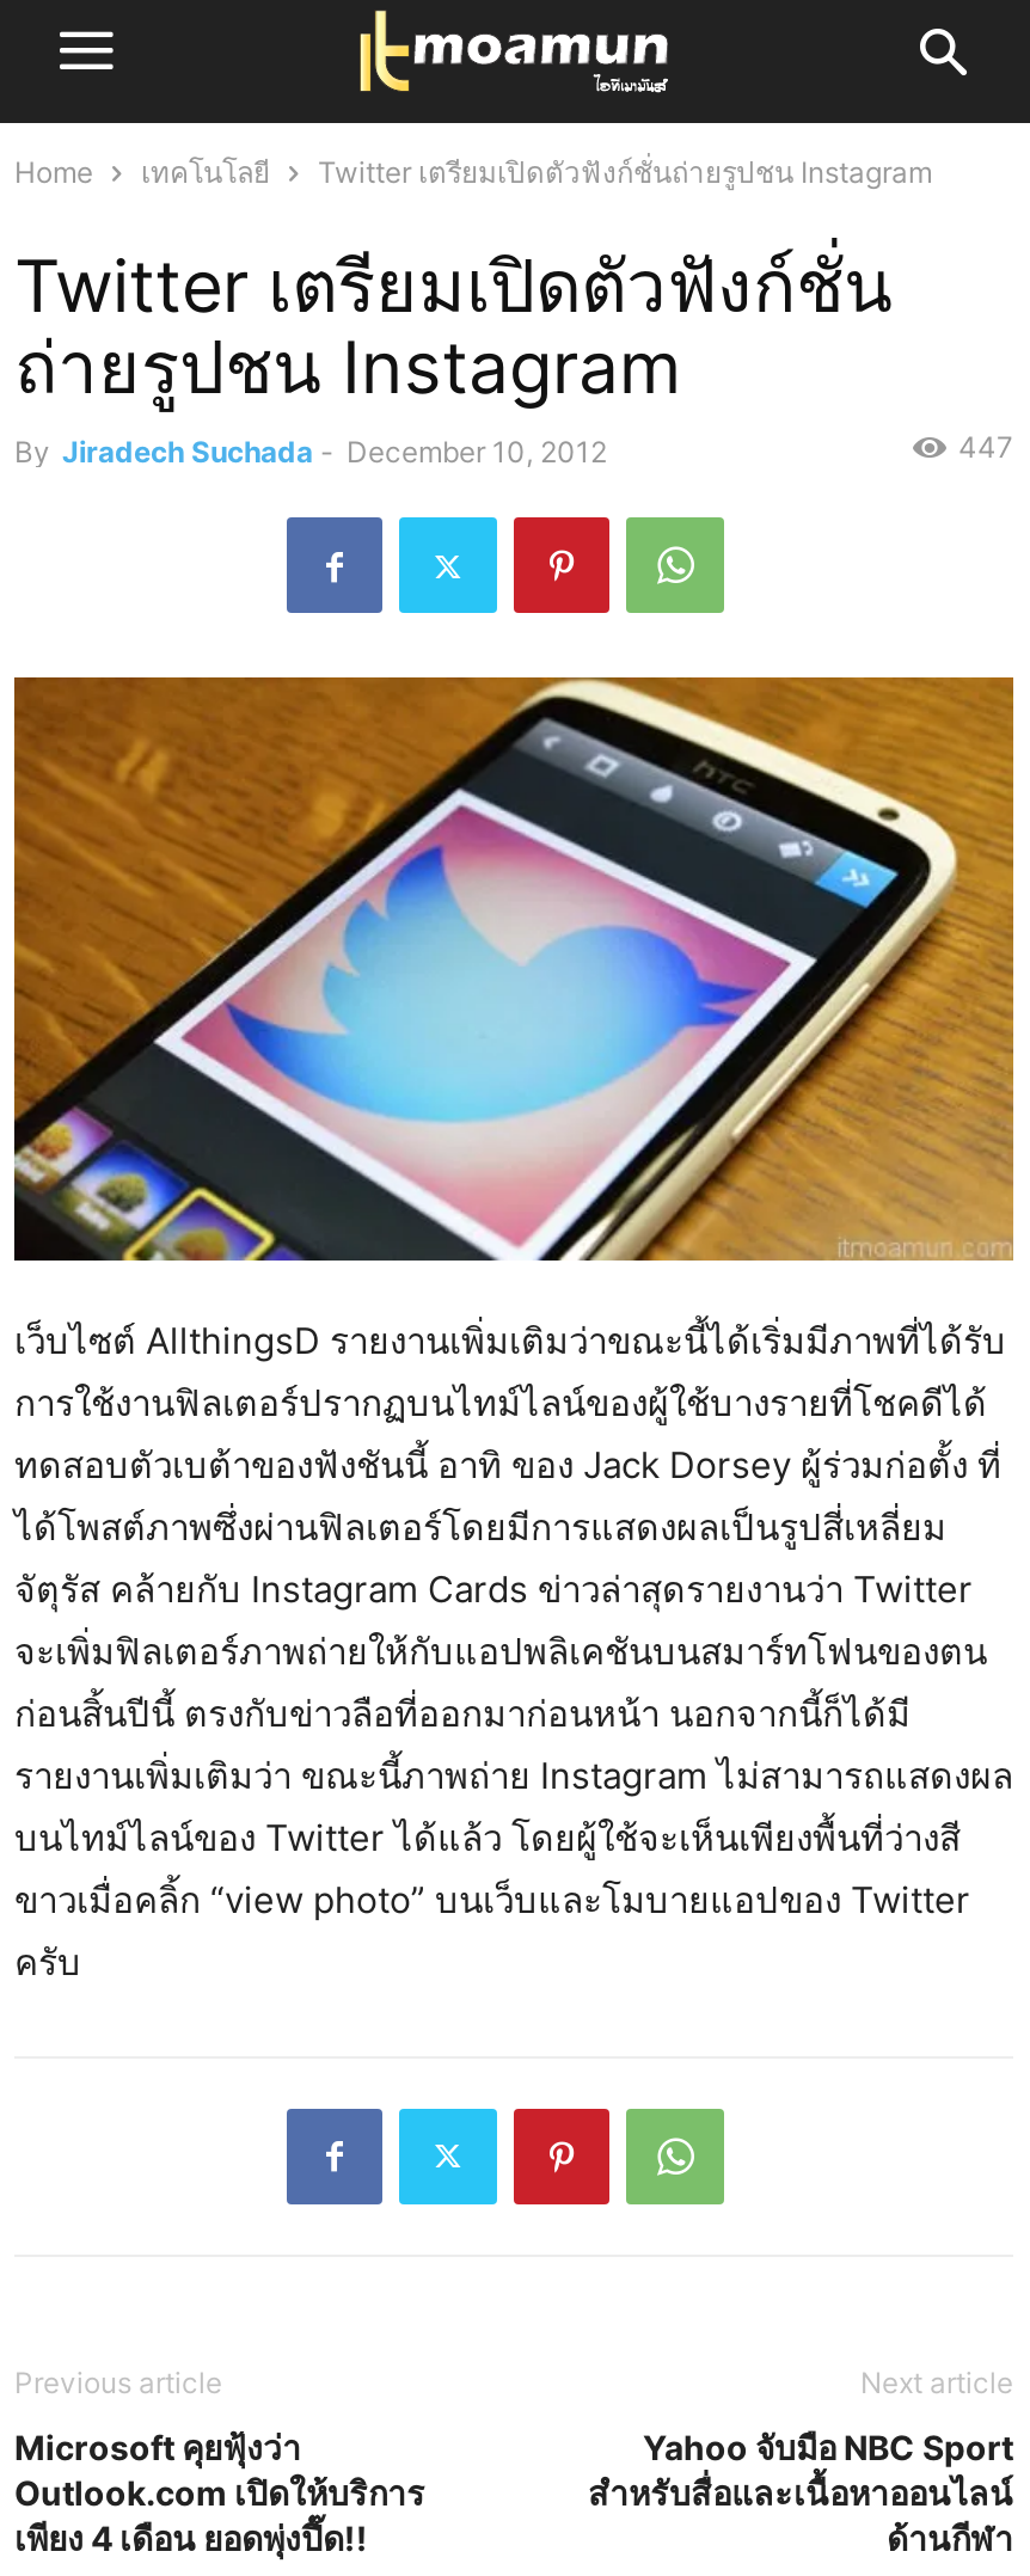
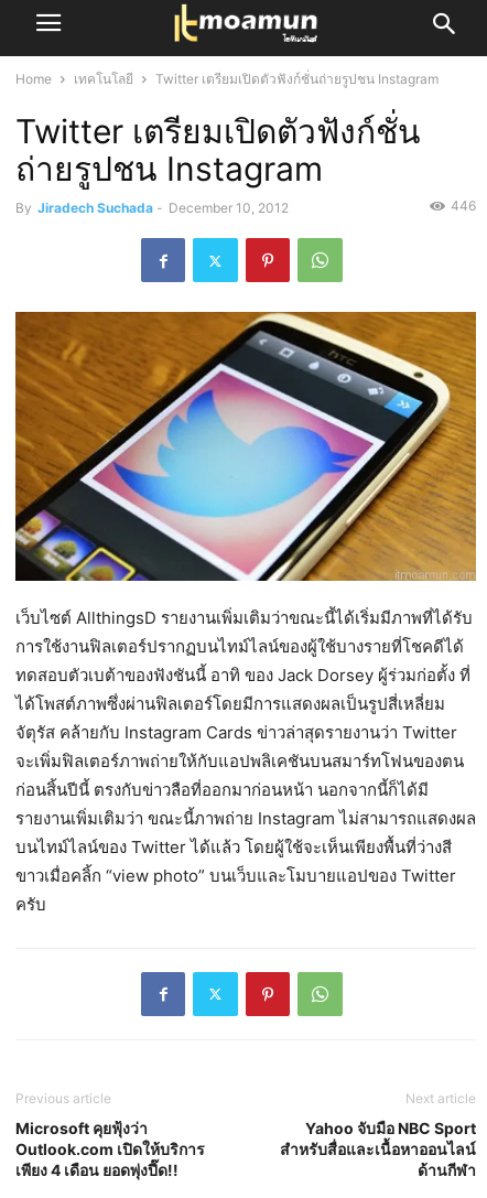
- 447
+ 446
